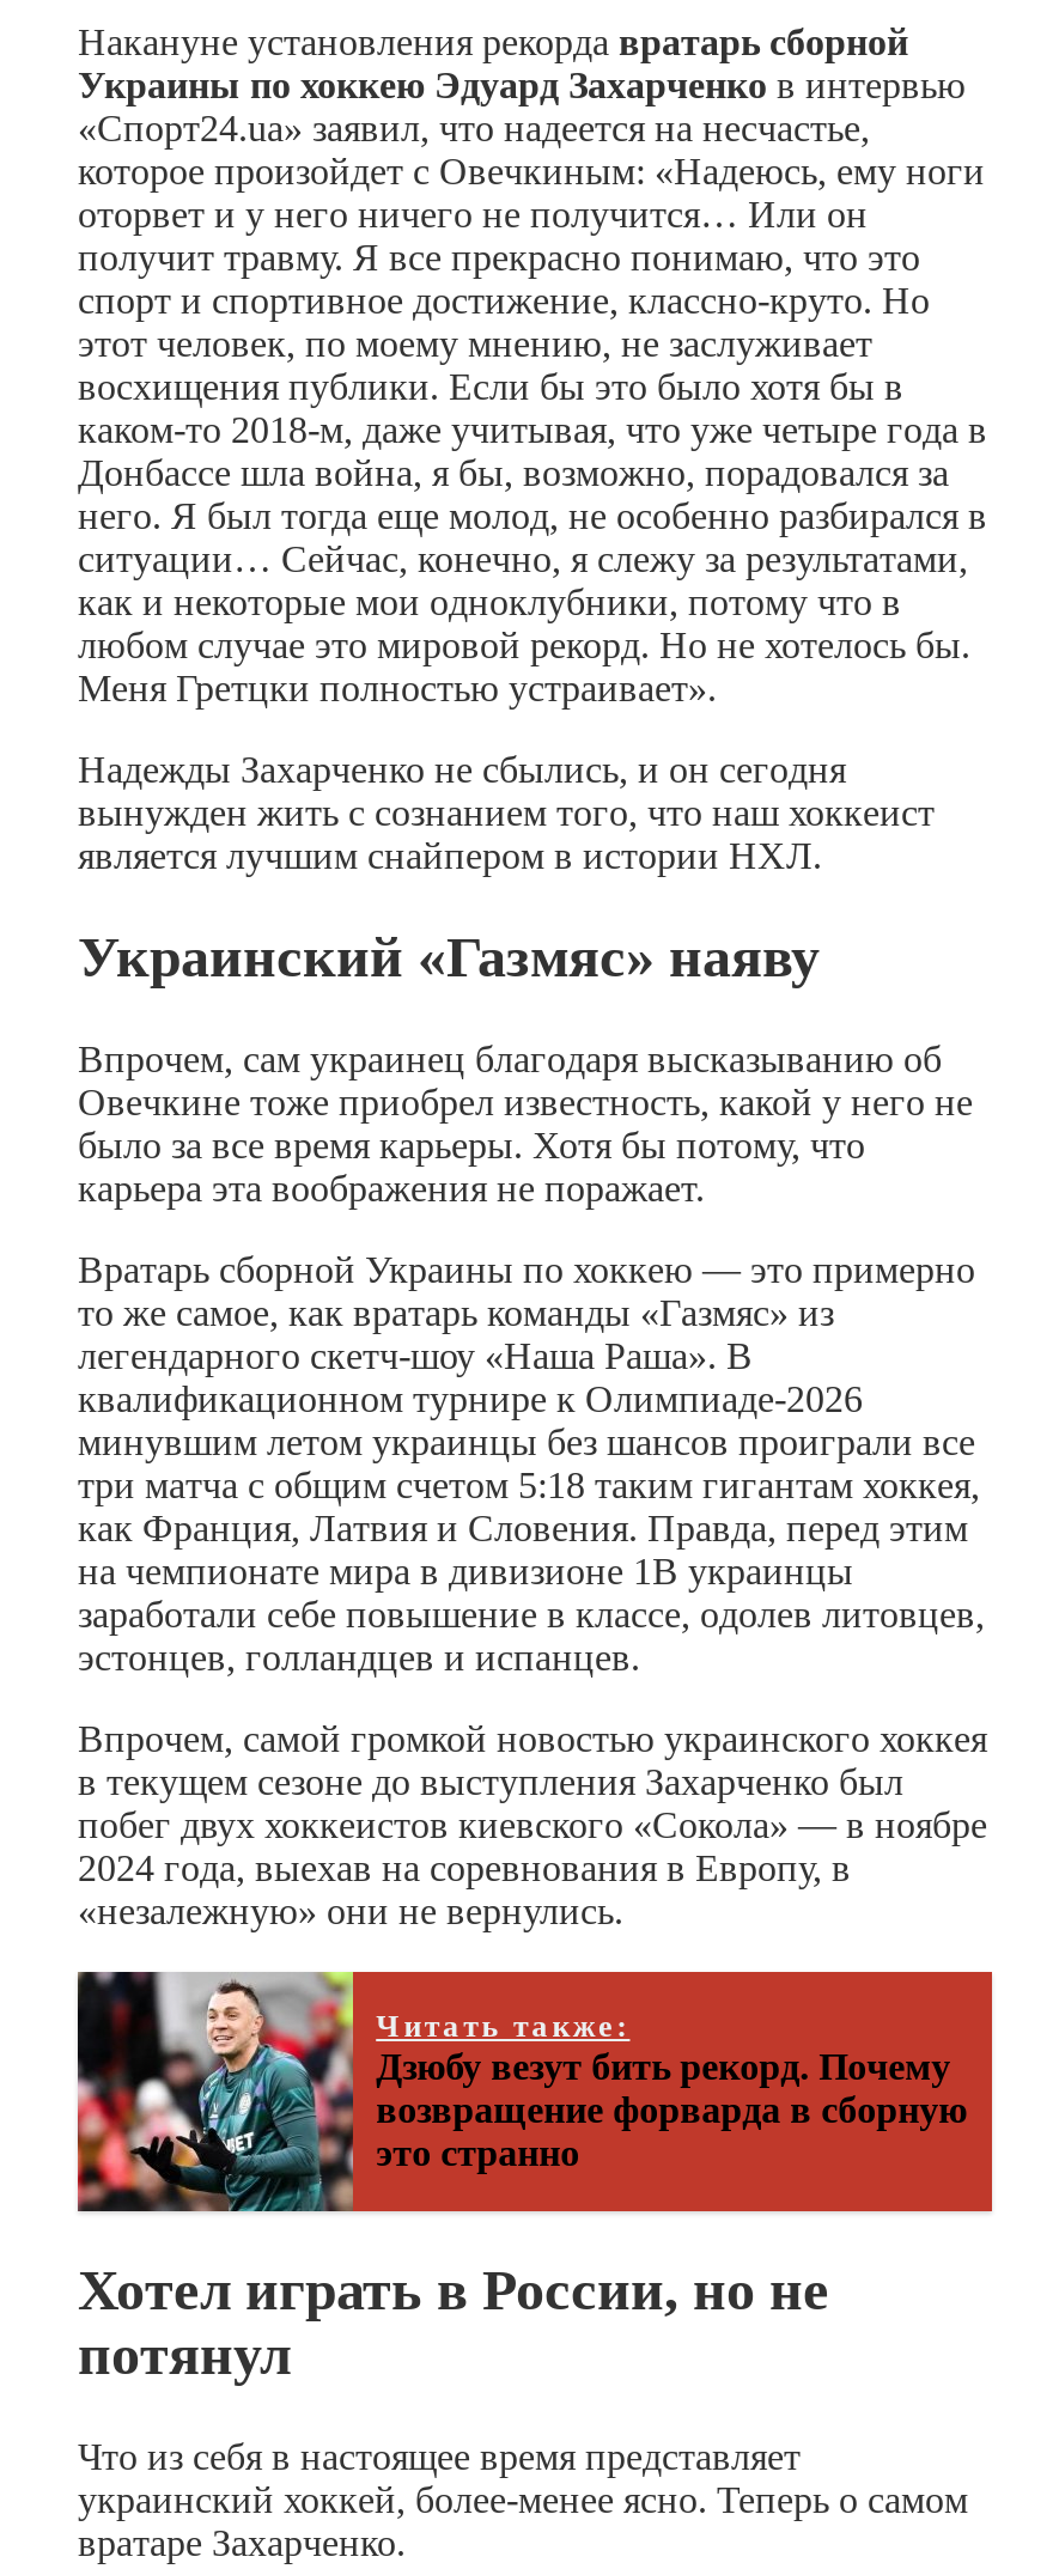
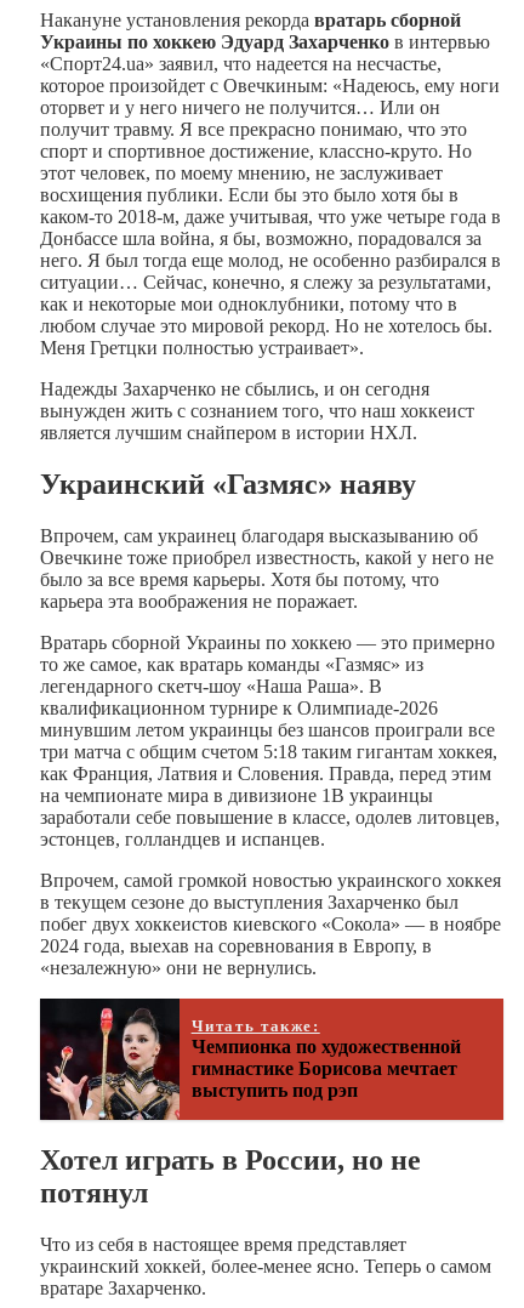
- [image]
- Дзюбу везут бить рекорд. Почему
- возвращение форварда в сборную
- это странно
+ [image]
+ Чемпионка по художественной
+ гимнастике Борисова мечтает
+ выступить под рэп
